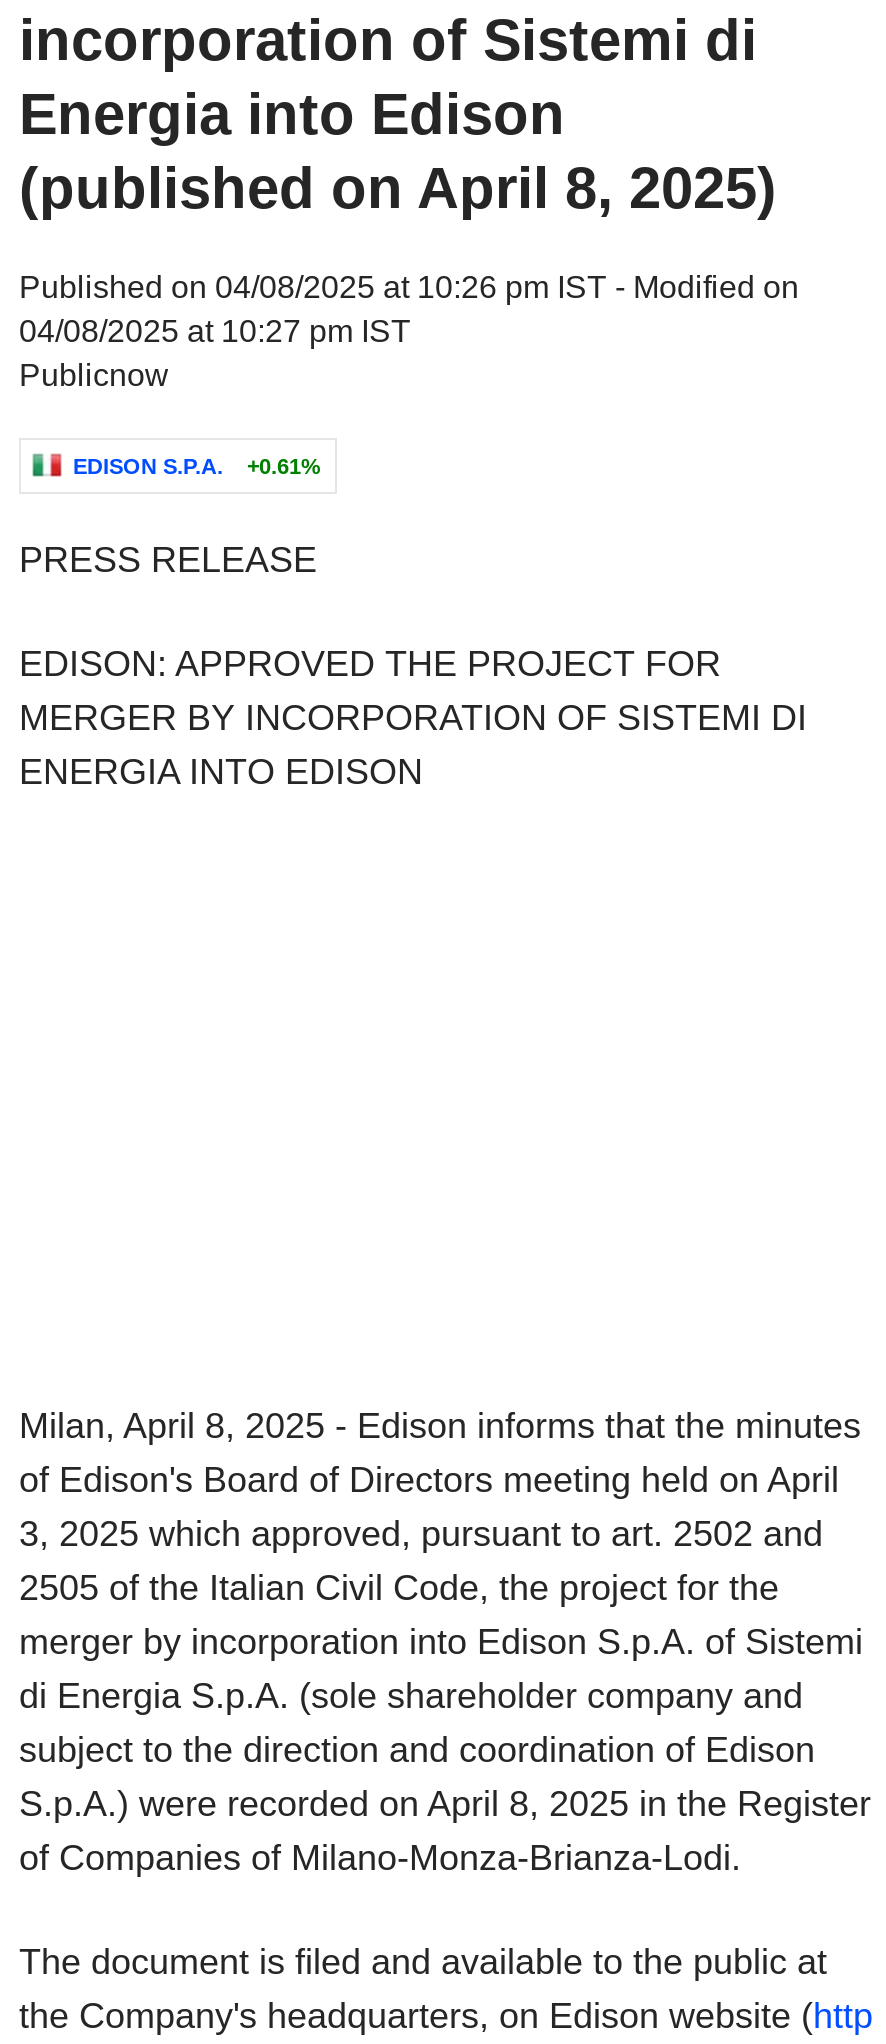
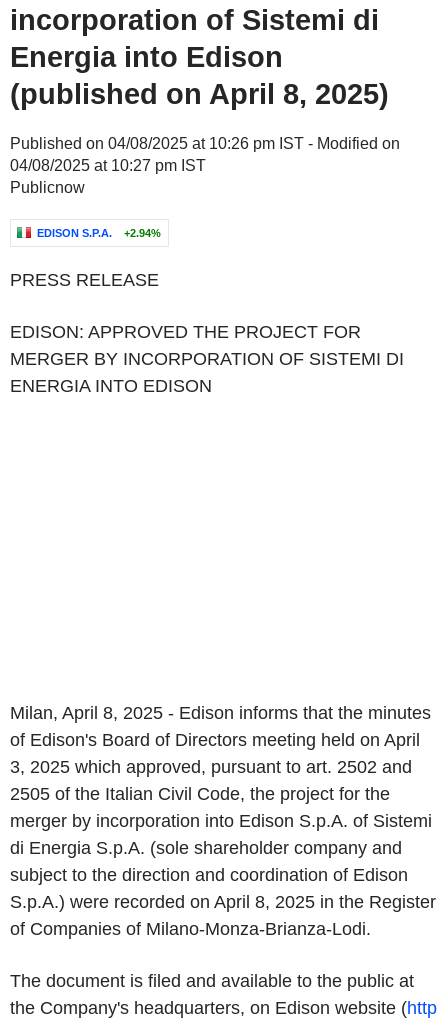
- EDISON S.P.A. +0.61%
+ EDISON S.P.A. +2.94%
